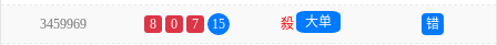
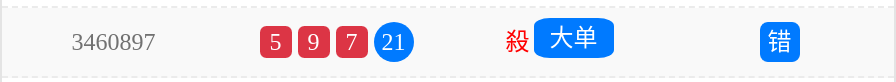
- 3459969
- 8
- 0
+ 3460897
+ 5
+ 9

- 15
+ 21
